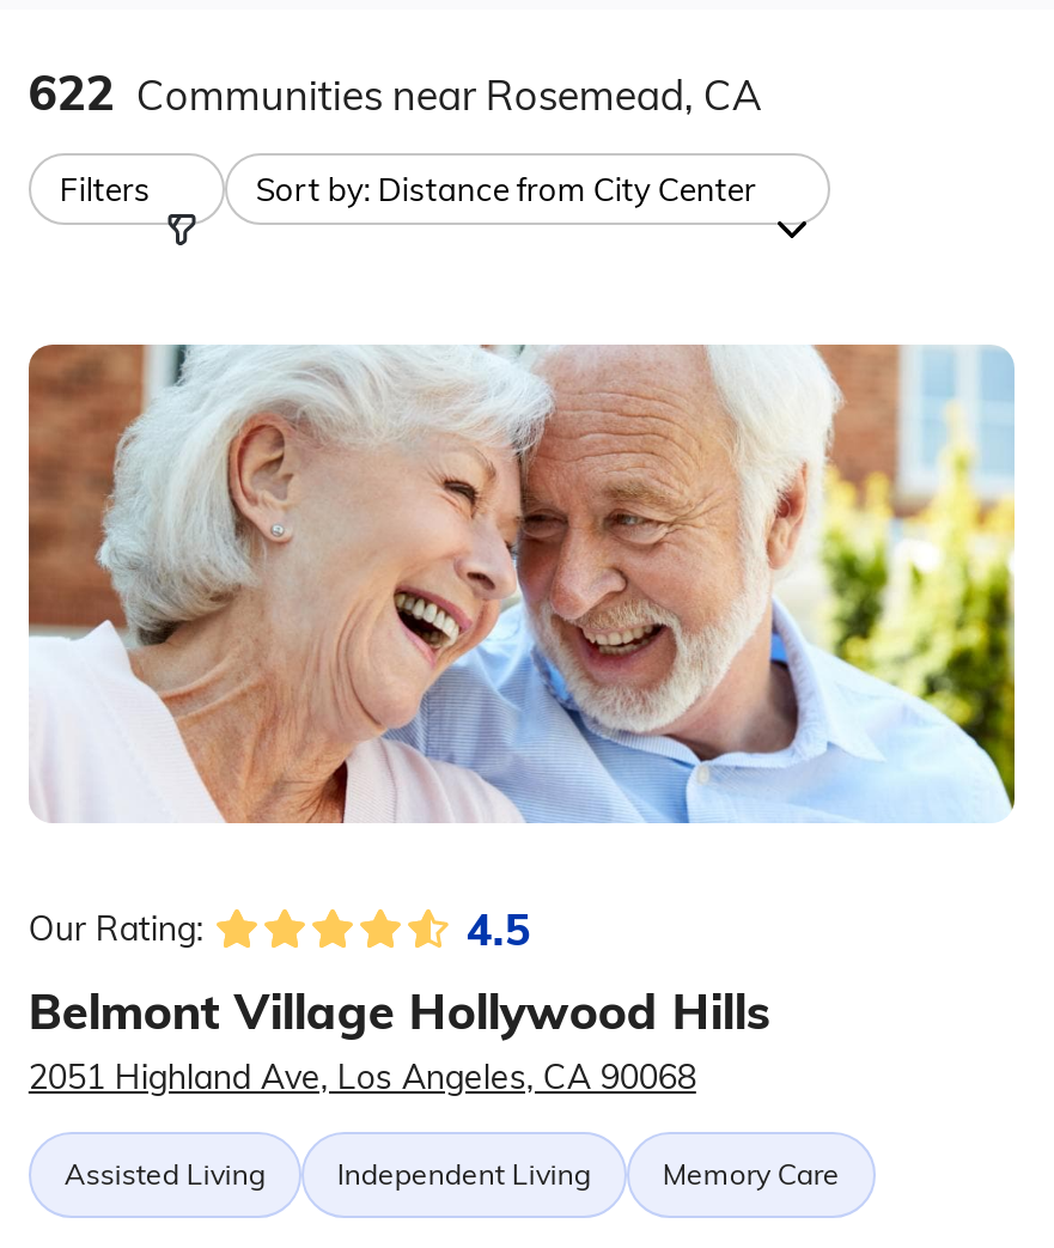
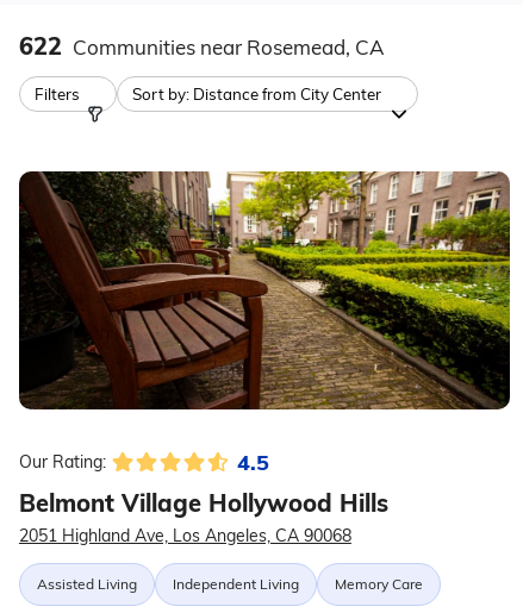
- [image]
+ [image]
